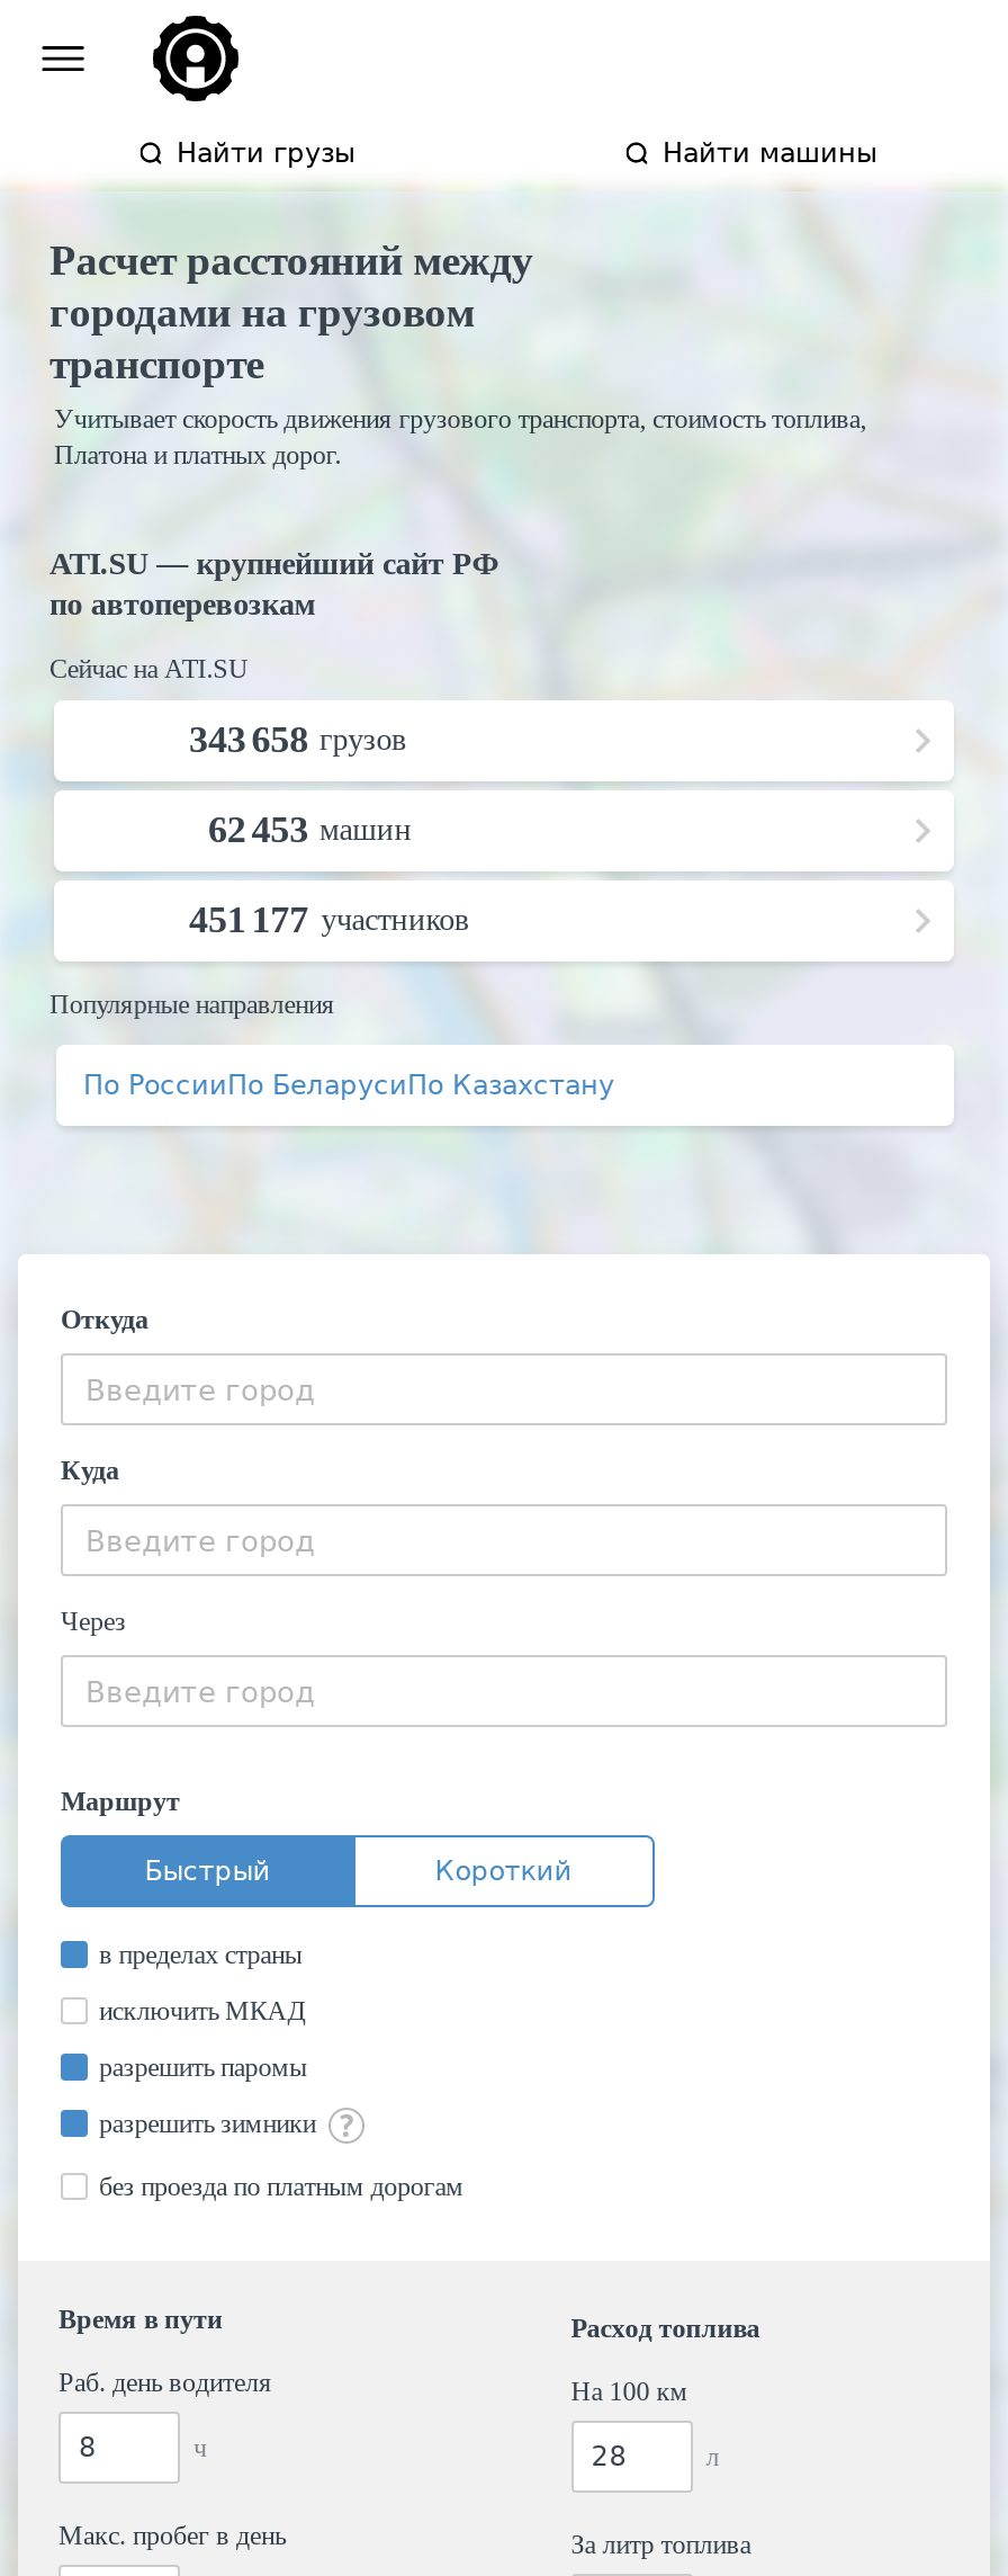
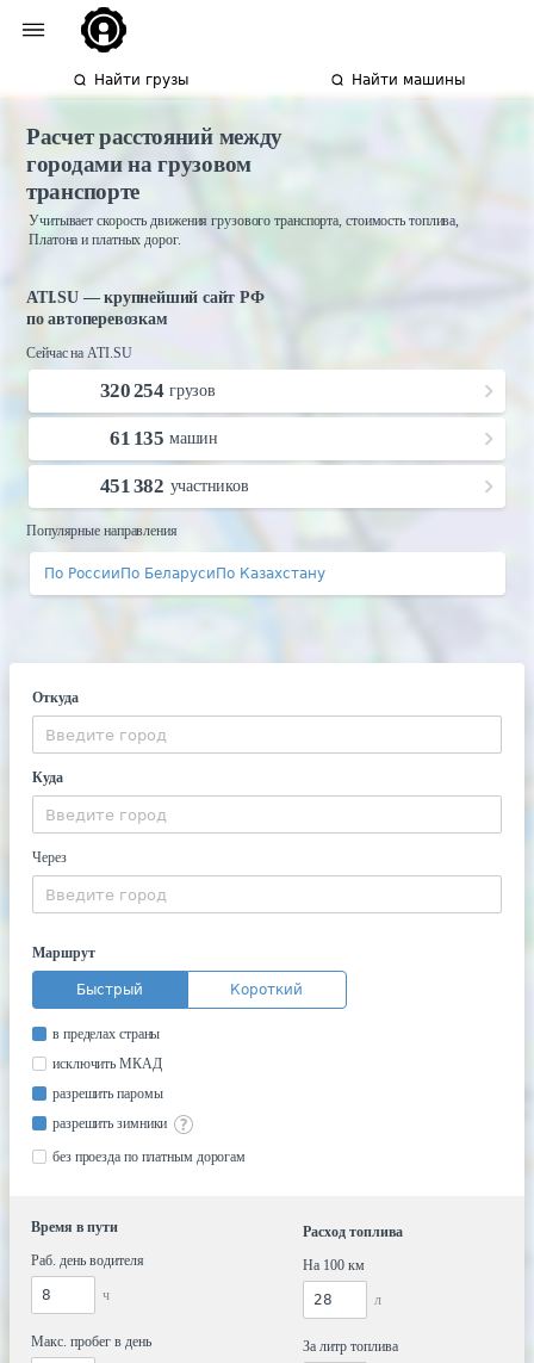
- 343 658 грузов
+ 320 254 грузов

- 62 453 машин
+ 61 135 машин

- 451 177 участников
+ 451 382 участников
